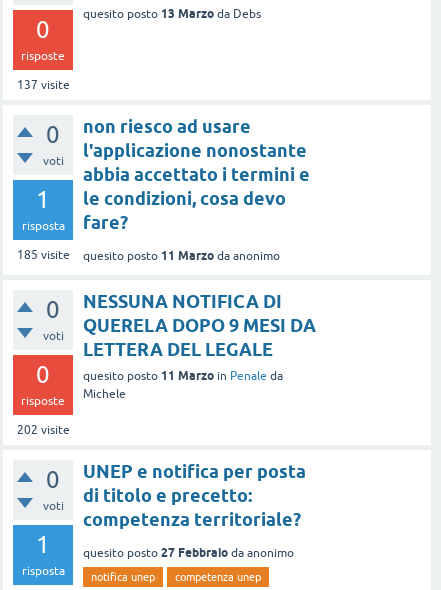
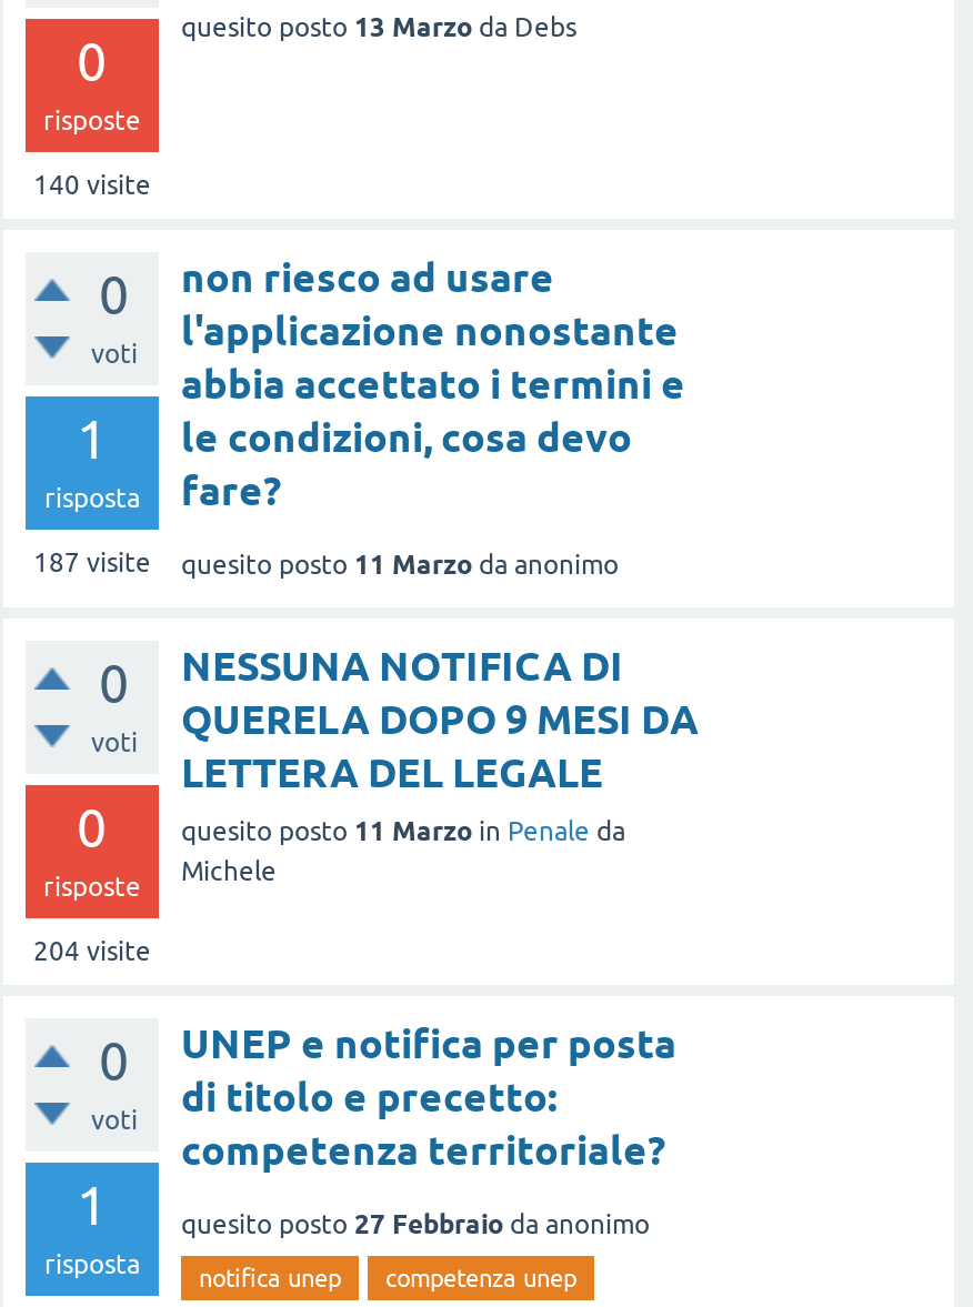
- 137 visite
+ 140 visite

- 185 visite quesito posto 11 Marzo da anonimo
+ 187 visite quesito posto 11 Marzo da anonimo

- 202 visite
+ 204 visite
